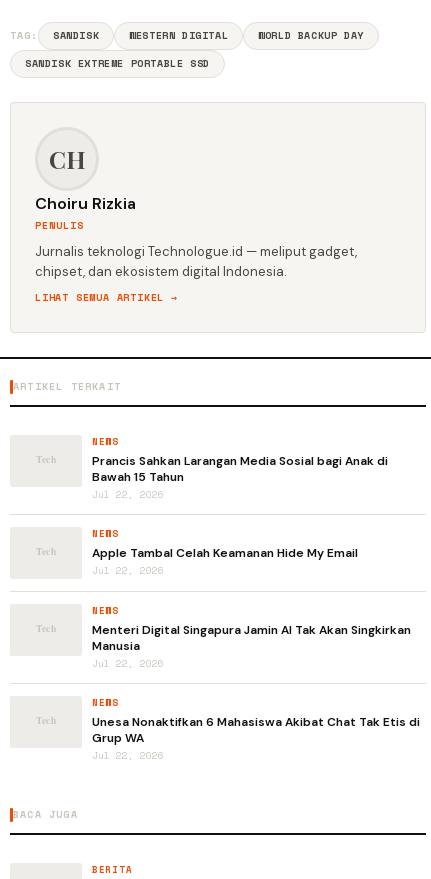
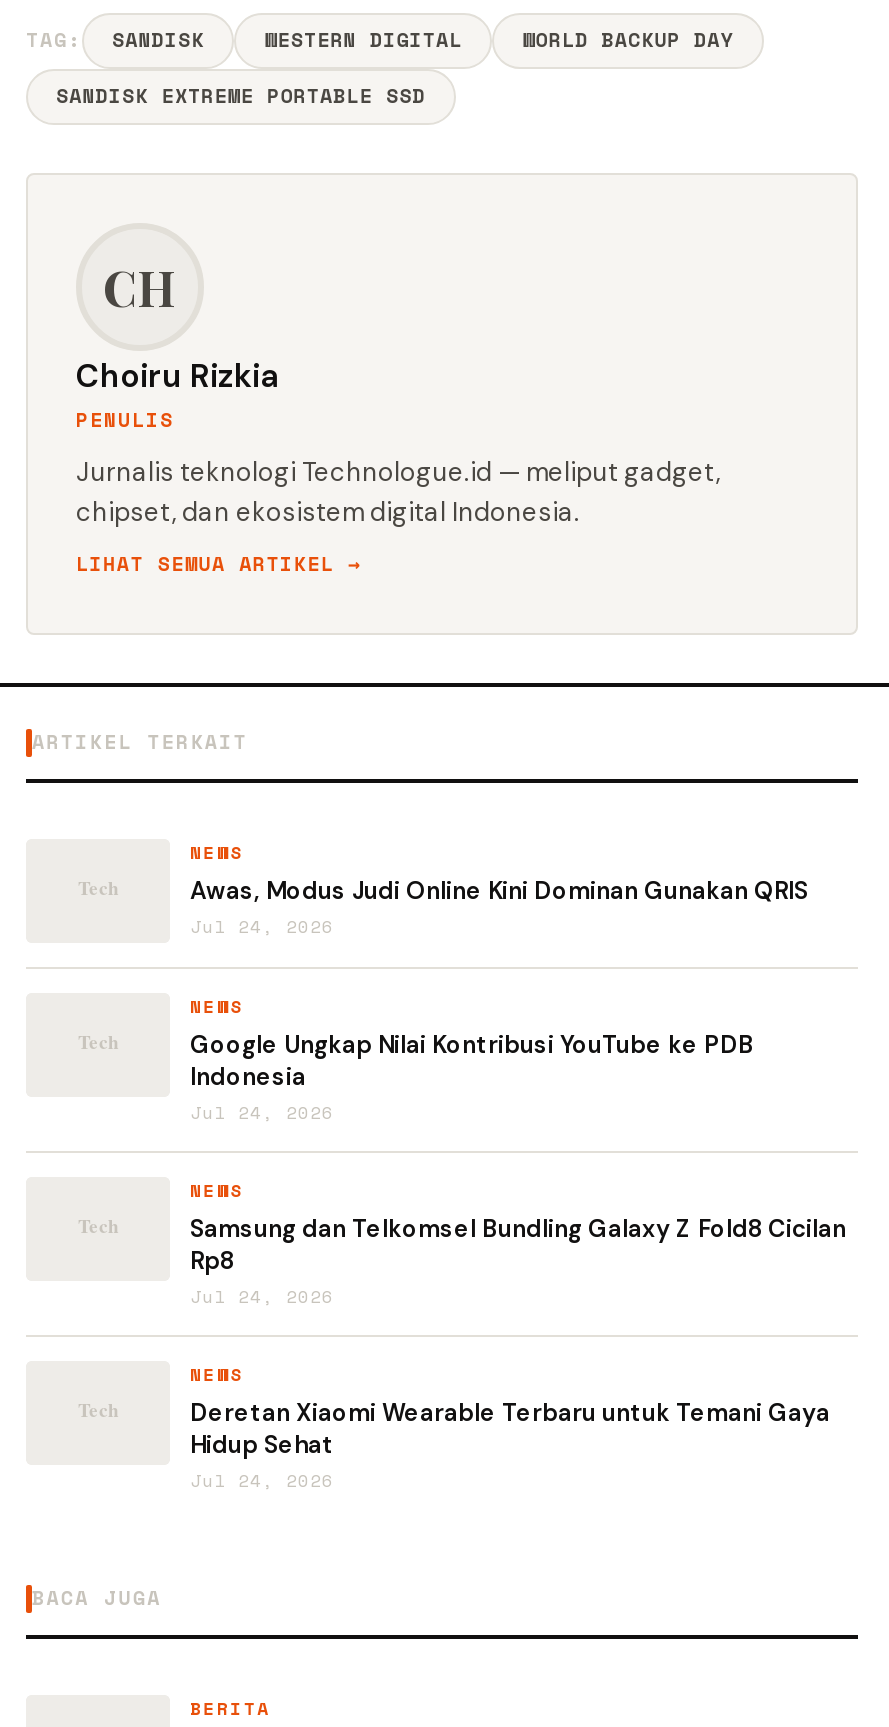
- Prancis Sahkan Larangan Media Sosial bagi Anak di
- Bawah 15 Tahun
- Jul 22, 2026
+ Awas, Modus Judi Online Kini Dominan Gunakan QRIS
+ Jul 24, 2026

- Apple Tambal Celah Keamanan Hide My Email
- Jul 22, 2026
+ Google Ungkap Nilai Kontribusi YouTube ke PDB
+ Indonesia
+ Jul 24, 2026

- Menteri Digital Singapura Jamin AI Tak Akan Singkirkan
- Manusia
- Jul 22, 2026
+ Samsung dan Telkomsel Bundling Galaxy Z Fold8 Cicilan
+ Rp8
+ Jul 24, 2026

- Unesa Nonaktifkan 6 Mahasiswa Akibat Chat Tak Etis di
- Grup WA
- Jul 22, 2026
+ Deretan Xiaomi Wearable Terbaru untuk Temani Gaya
+ Hidup Sehat
+ Jul 24, 2026
